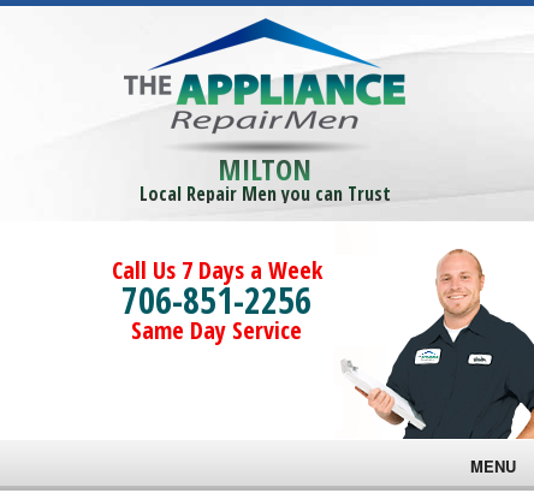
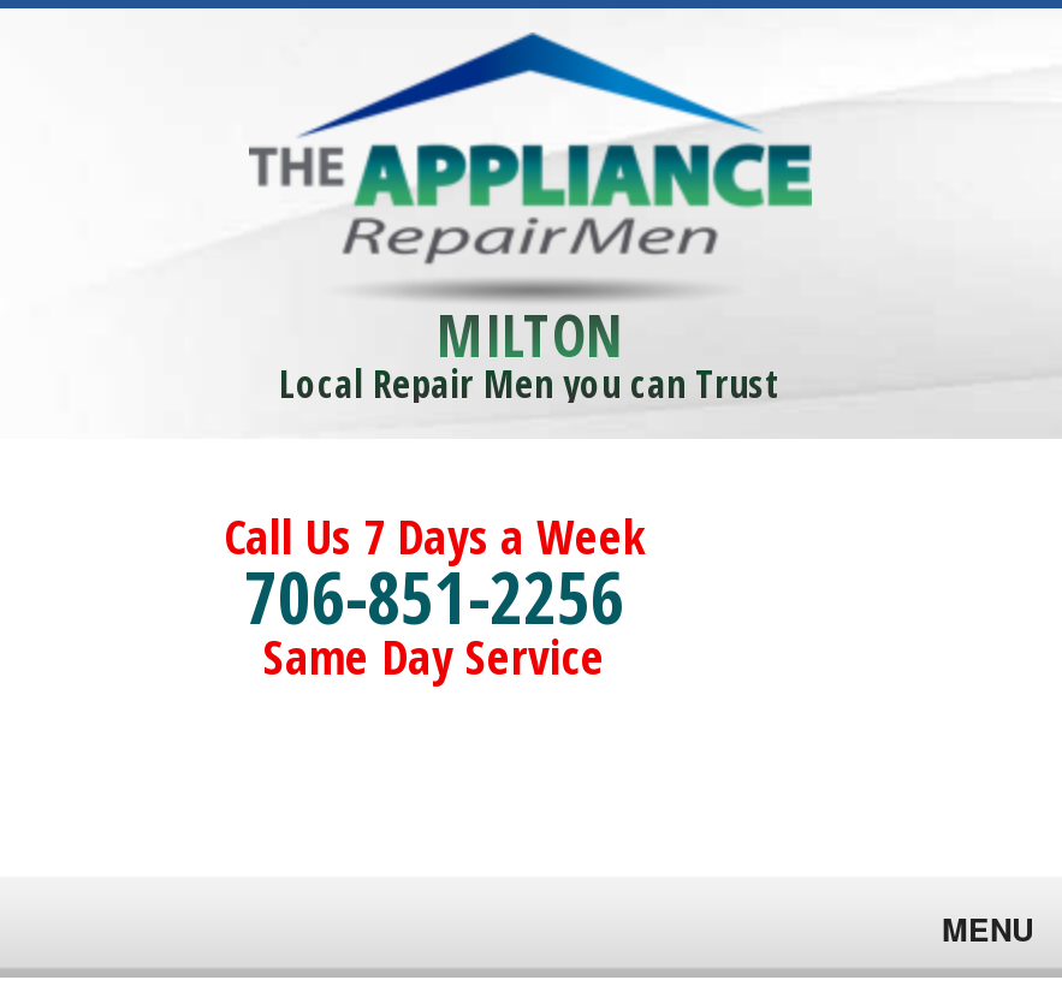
- [image]
